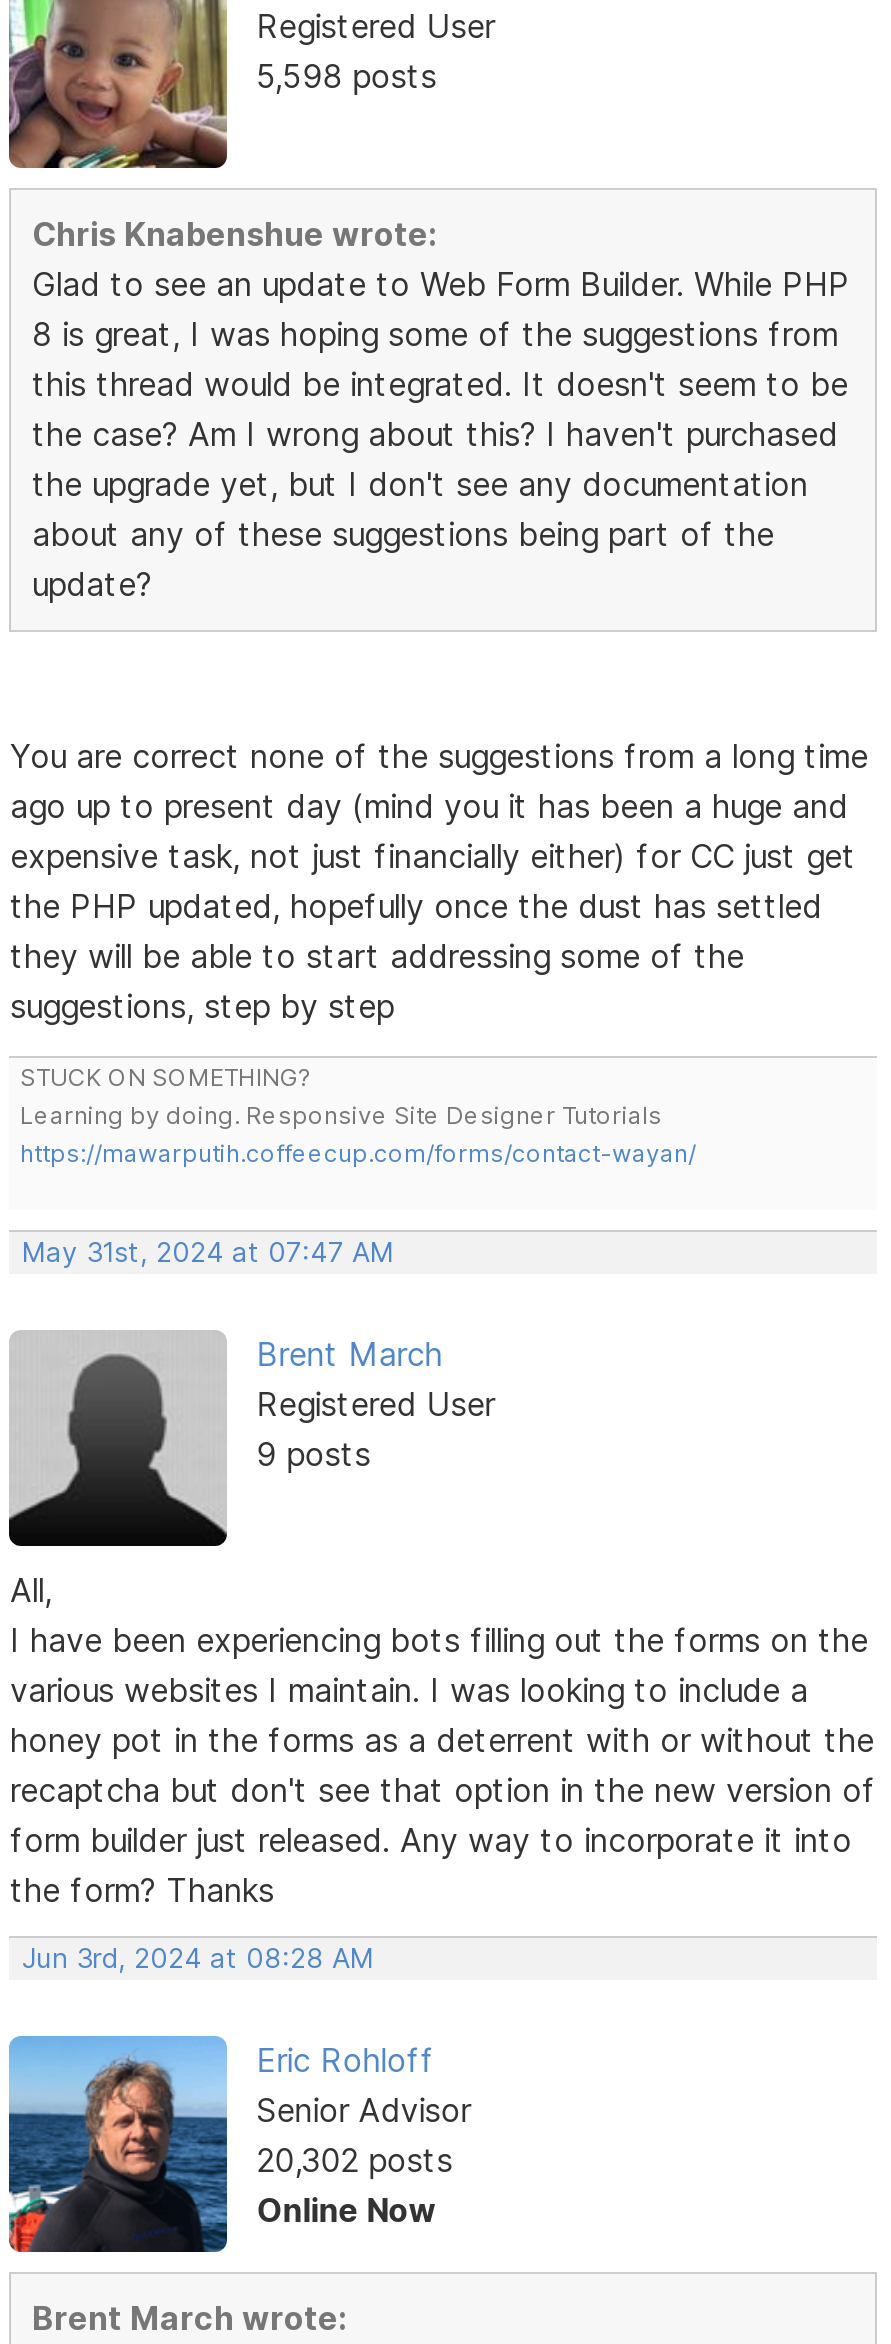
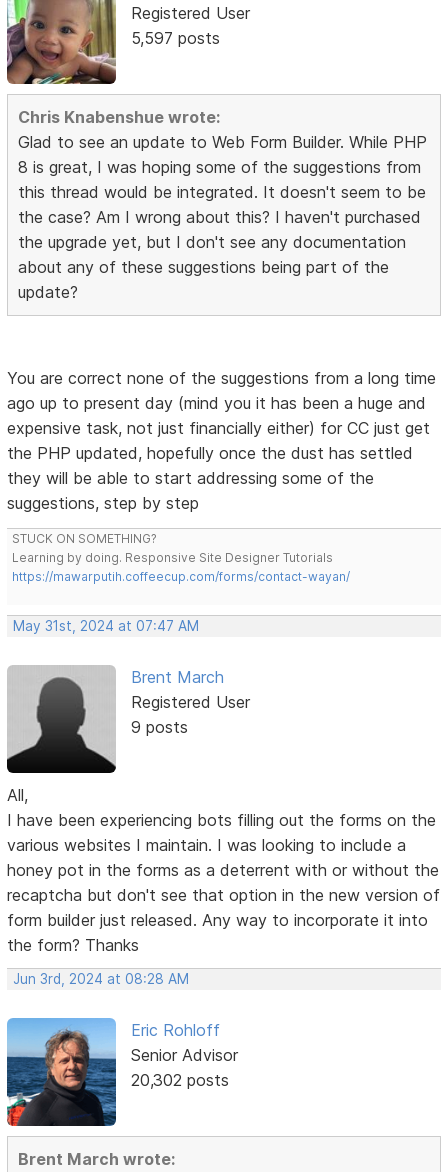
- 5,598 posts
+ 5,597 posts

- Online Now
